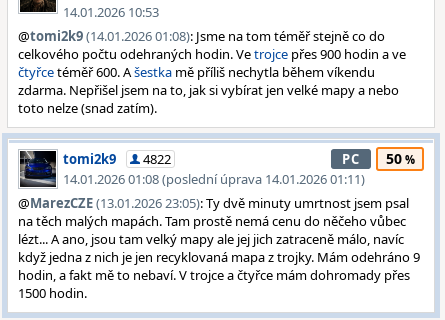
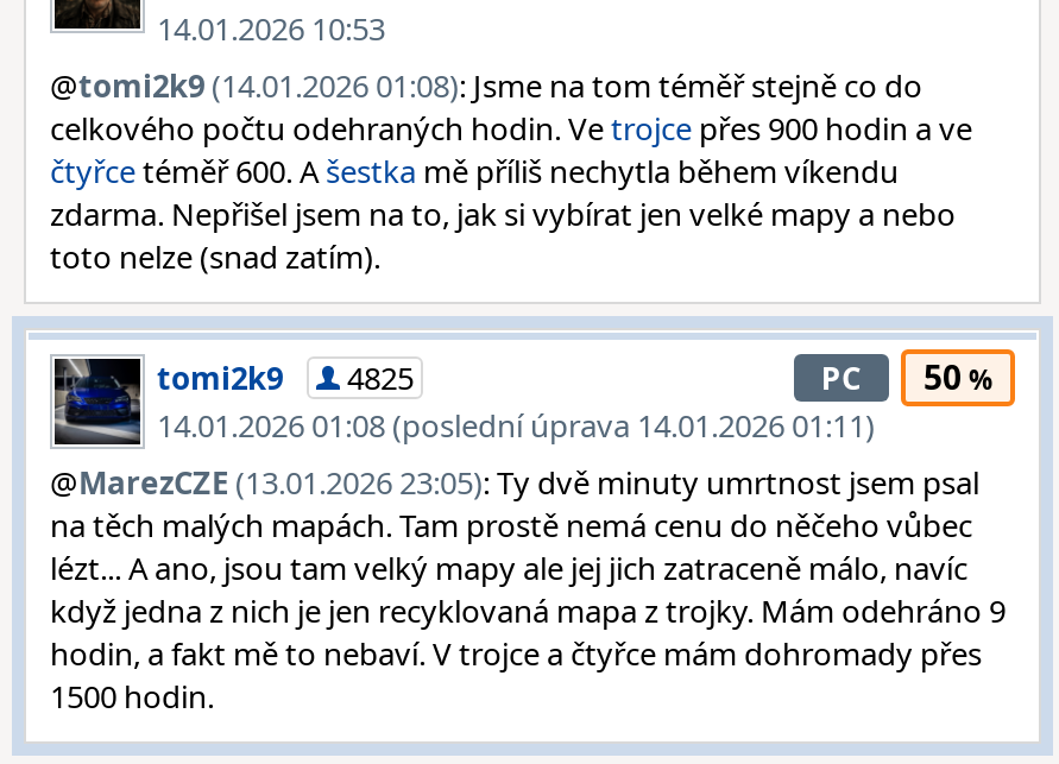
- tomi2k9 4822
+ tomi2k9 4825
